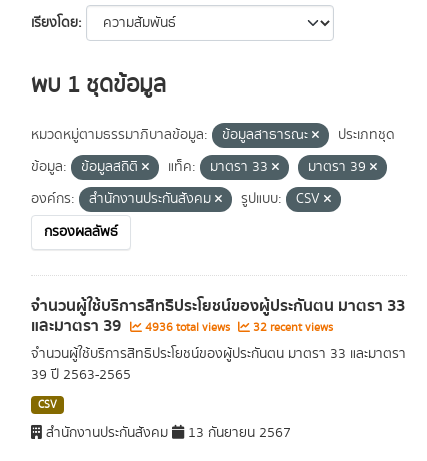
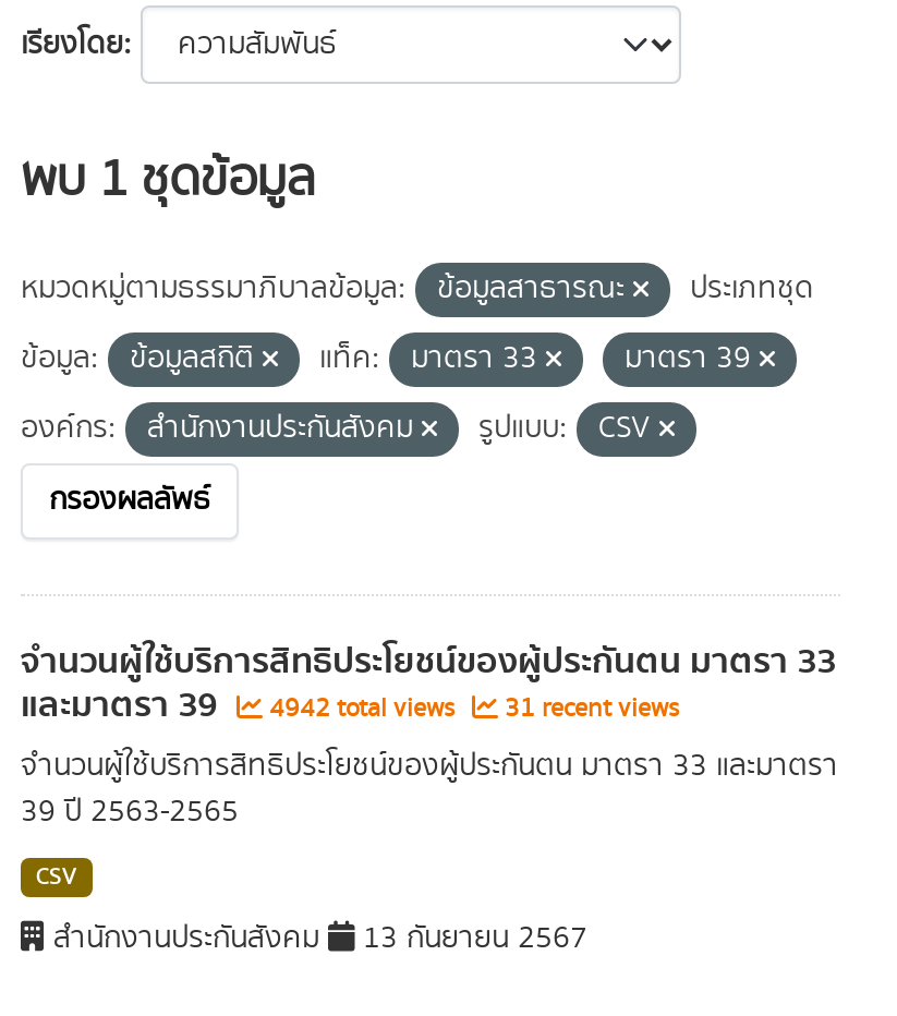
- 4936 total views
+ 4942 total views

- 32 recent views
+ 31 recent views
